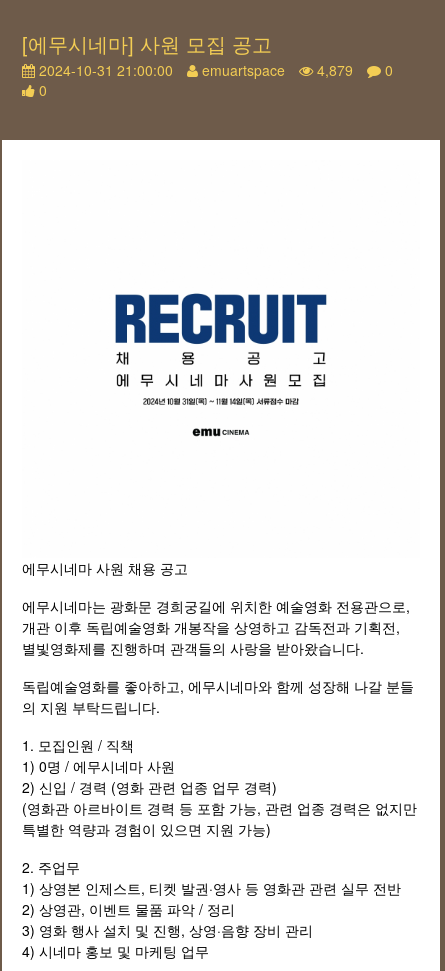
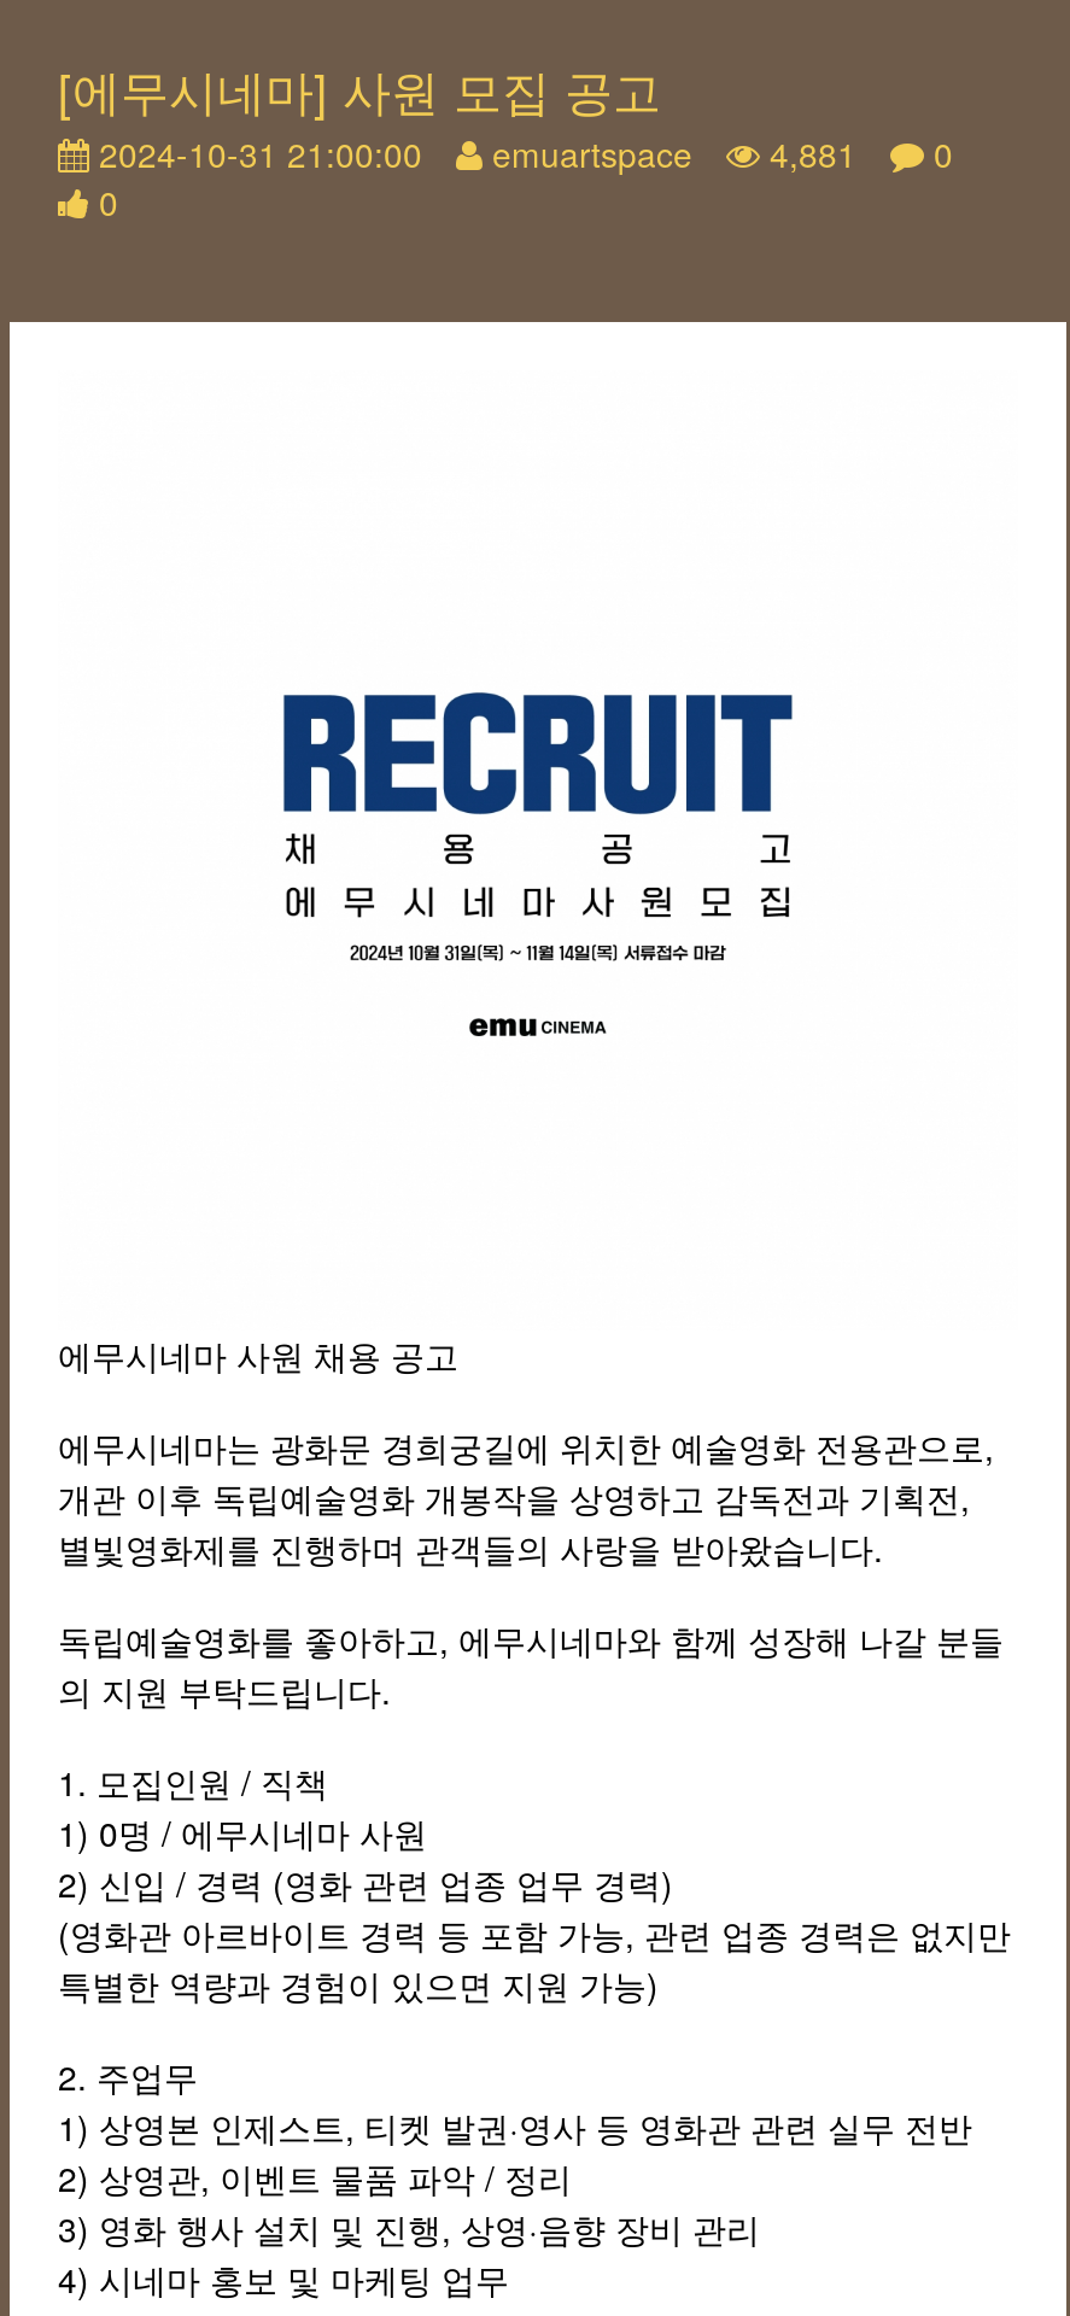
- 2024-10-31 21:00:00 emuartspace 4,879 0
+ 2024-10-31 21:00:00 emuartspace 4,881 0
